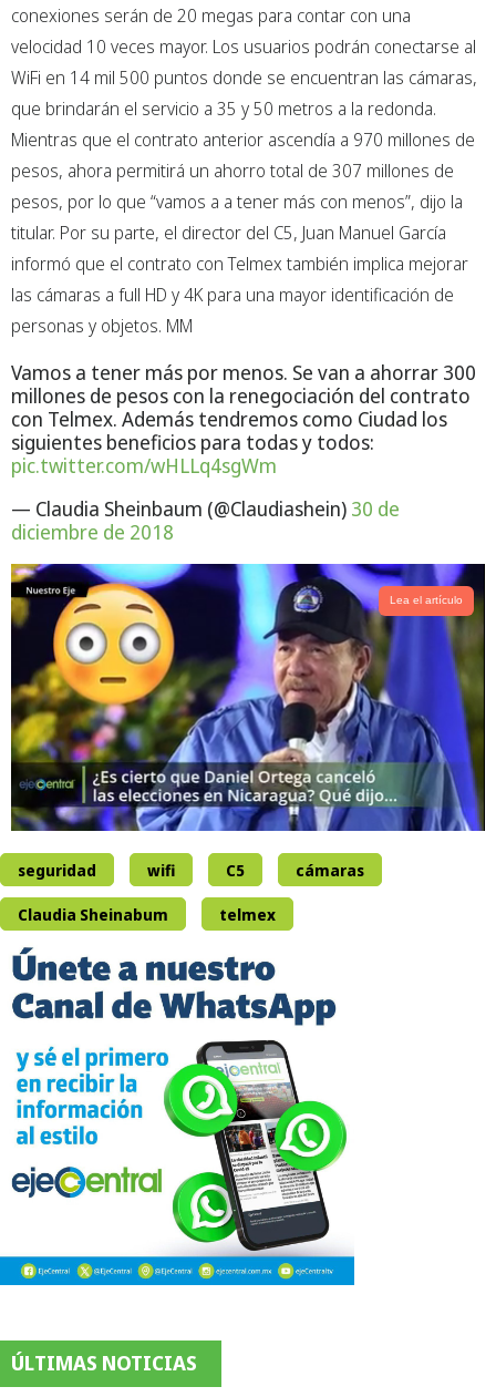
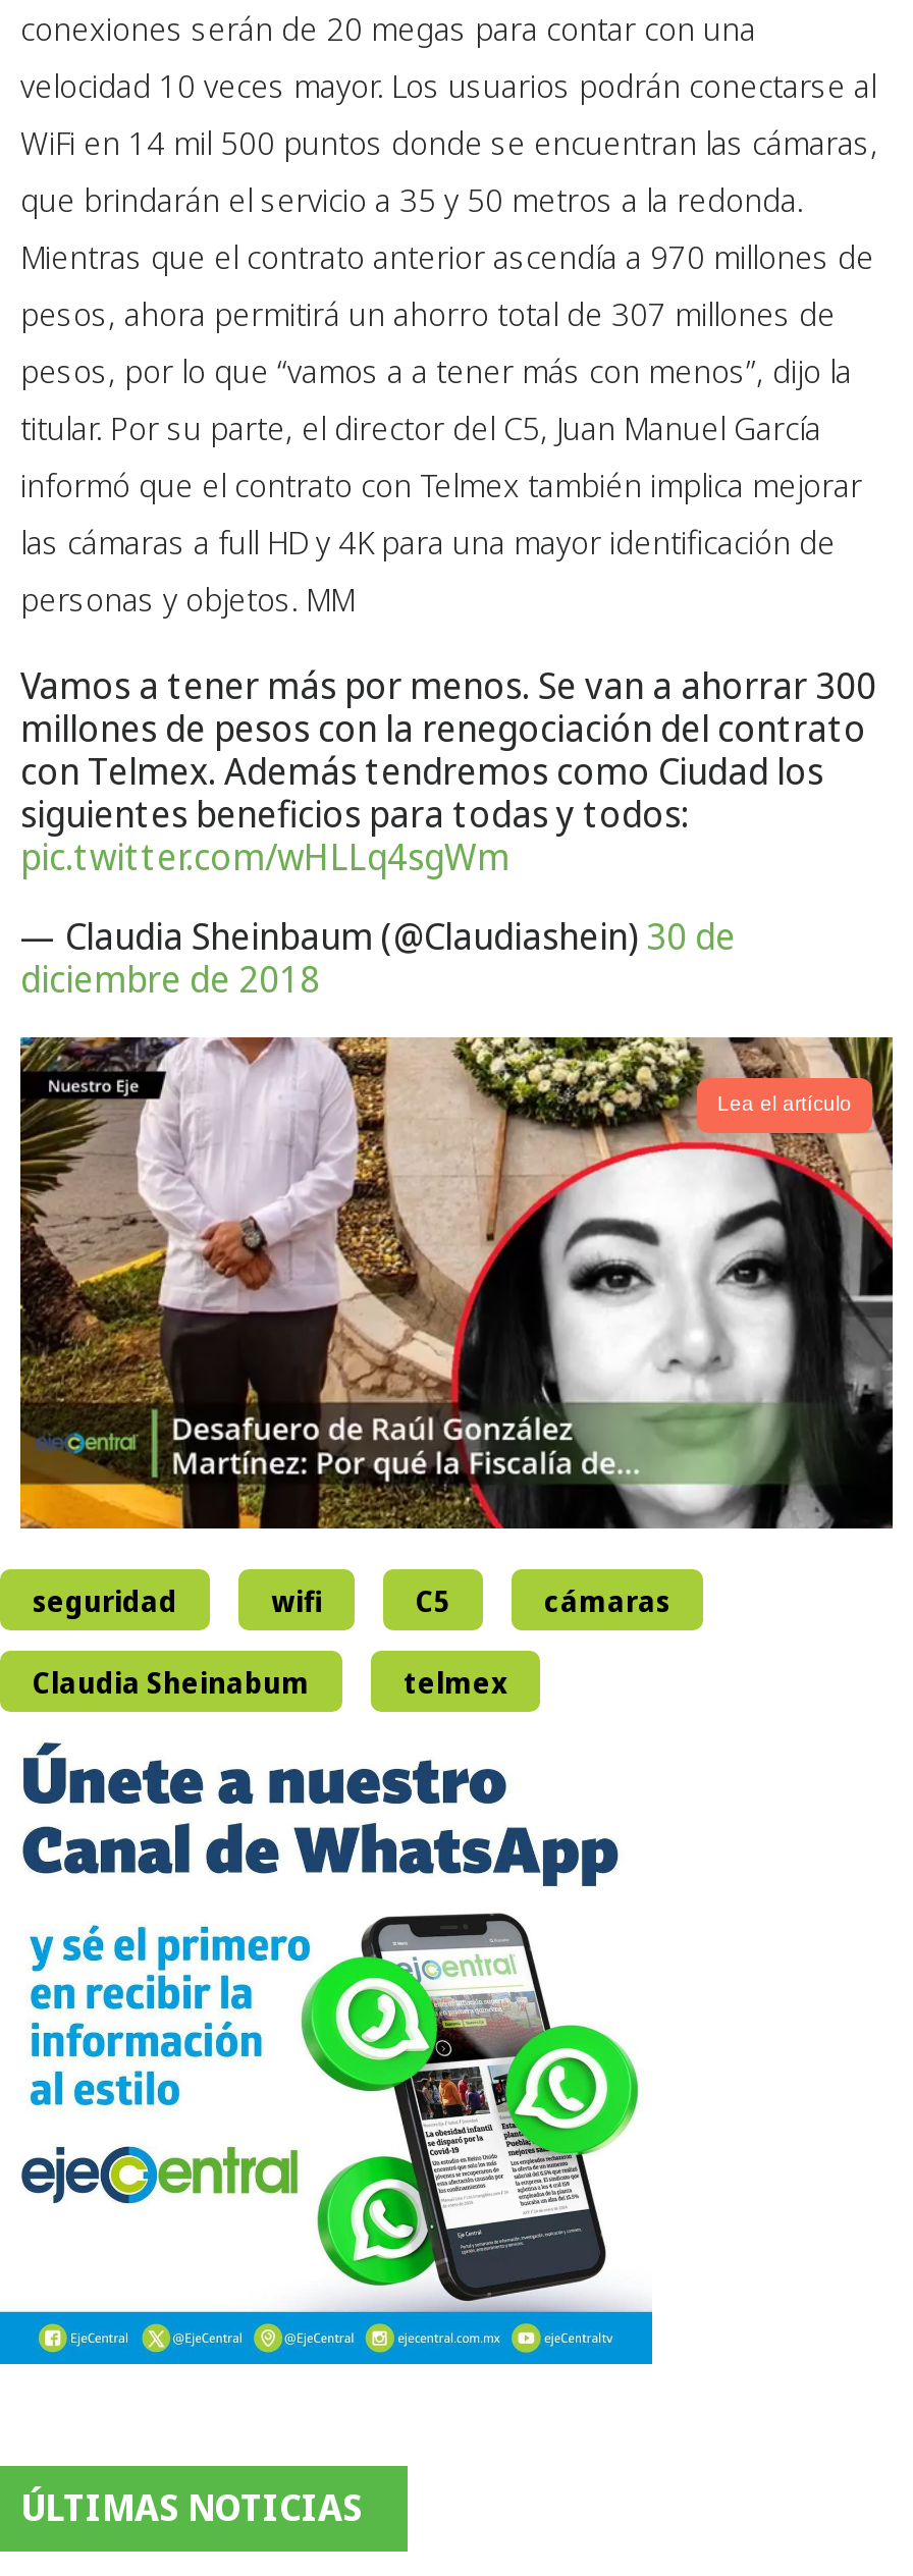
- [image]
+ [image]
